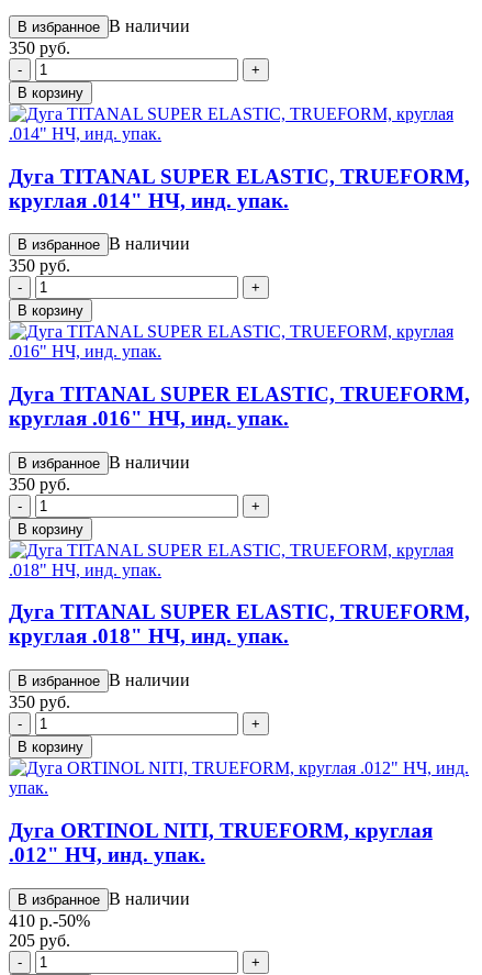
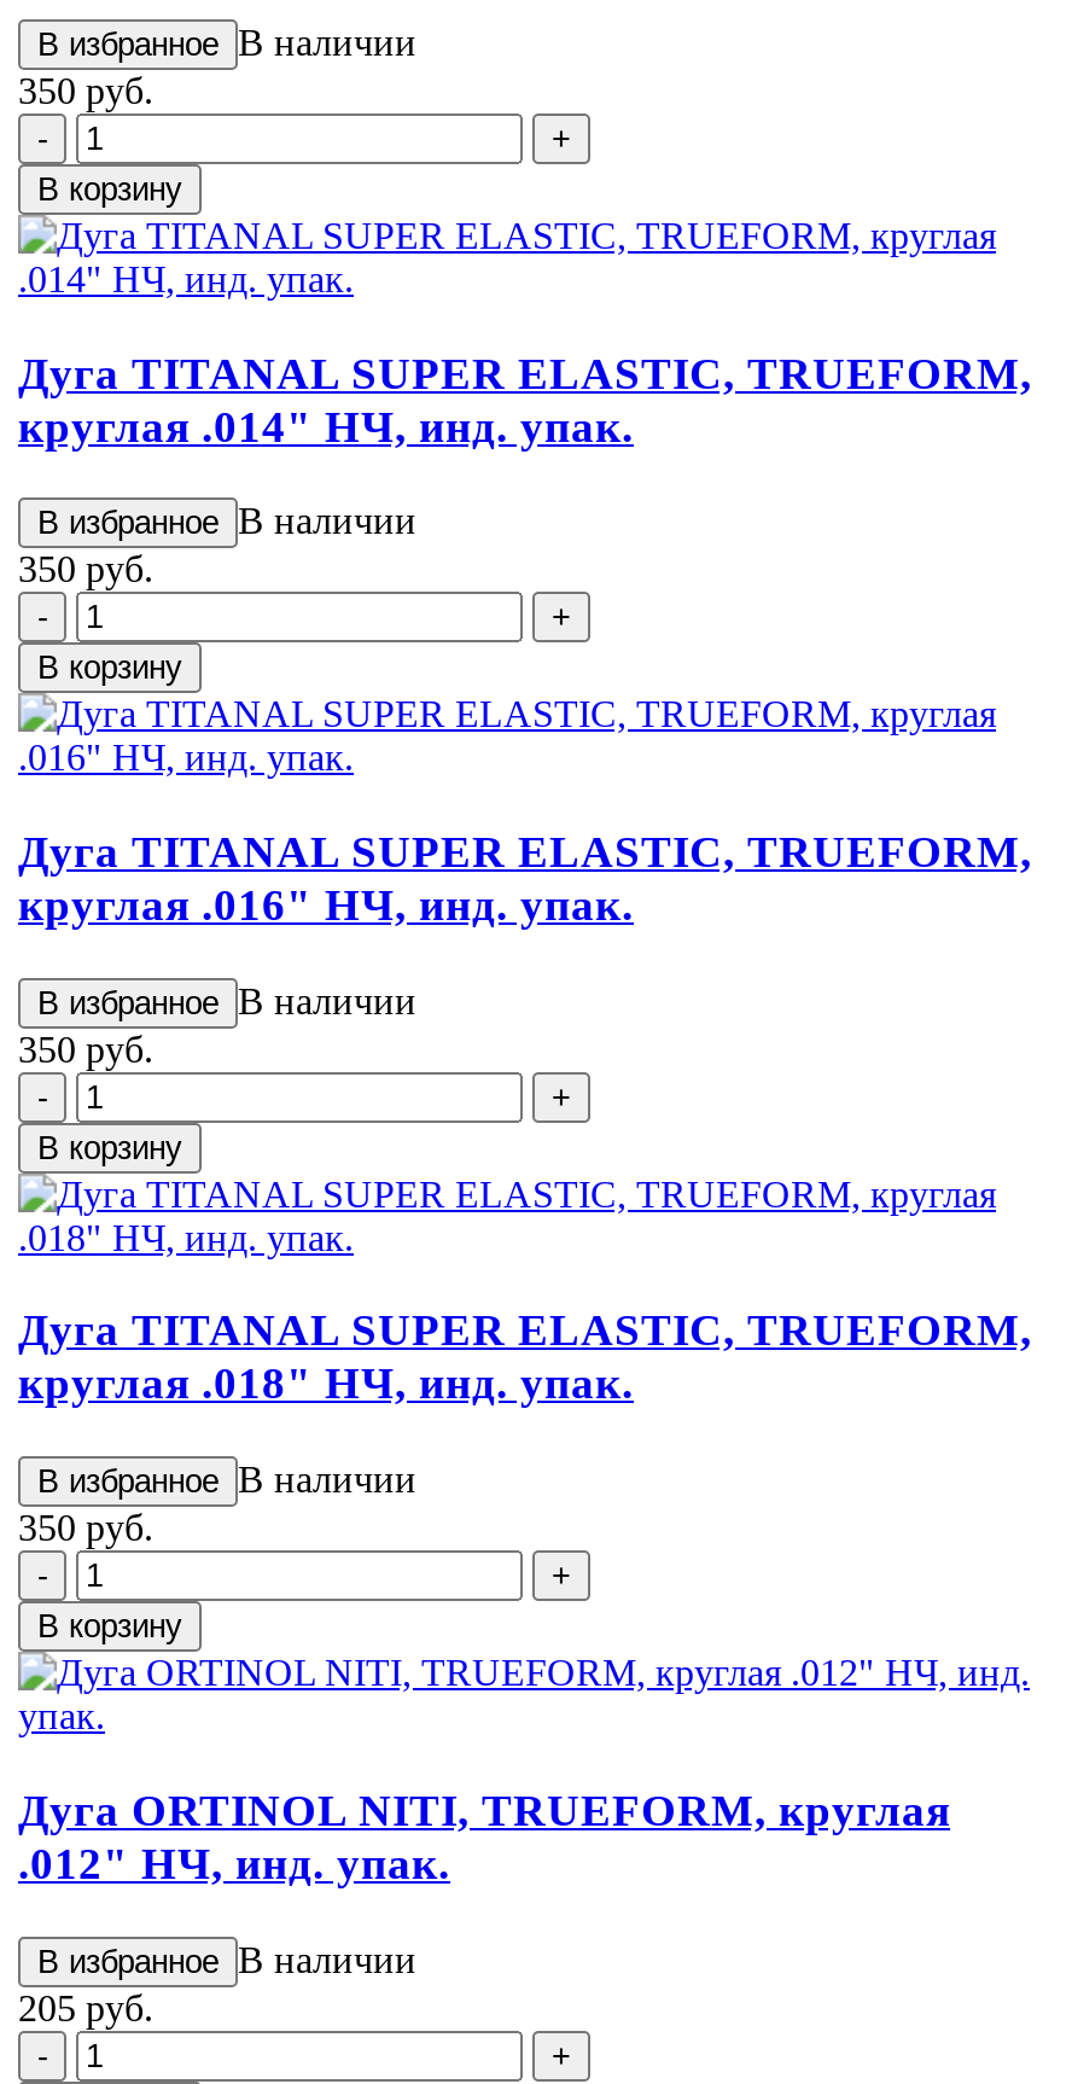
- 410 р.-50%
